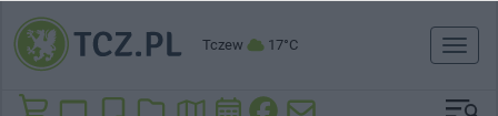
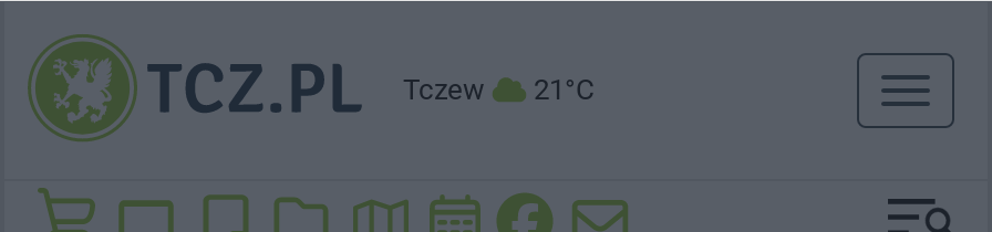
- Tczew 17°C
+ Tczew 21°C
